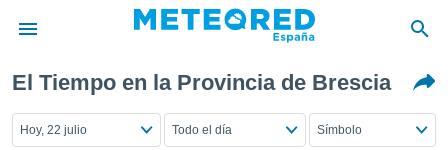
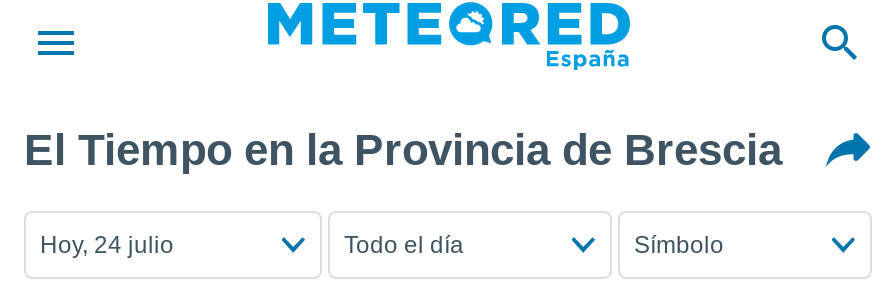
- Hoy, 22 julio
+ Hoy, 24 julio
